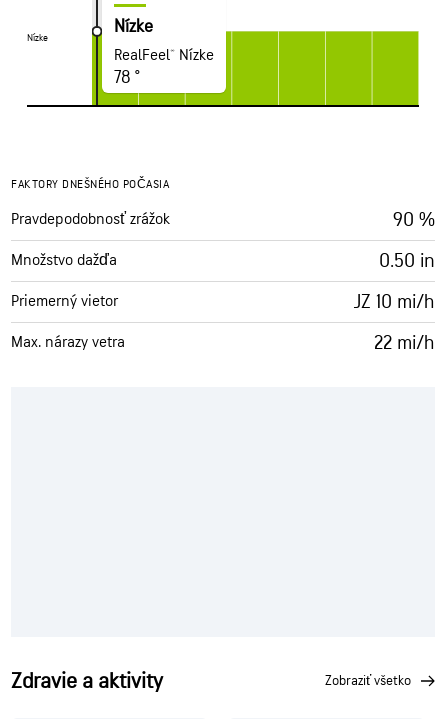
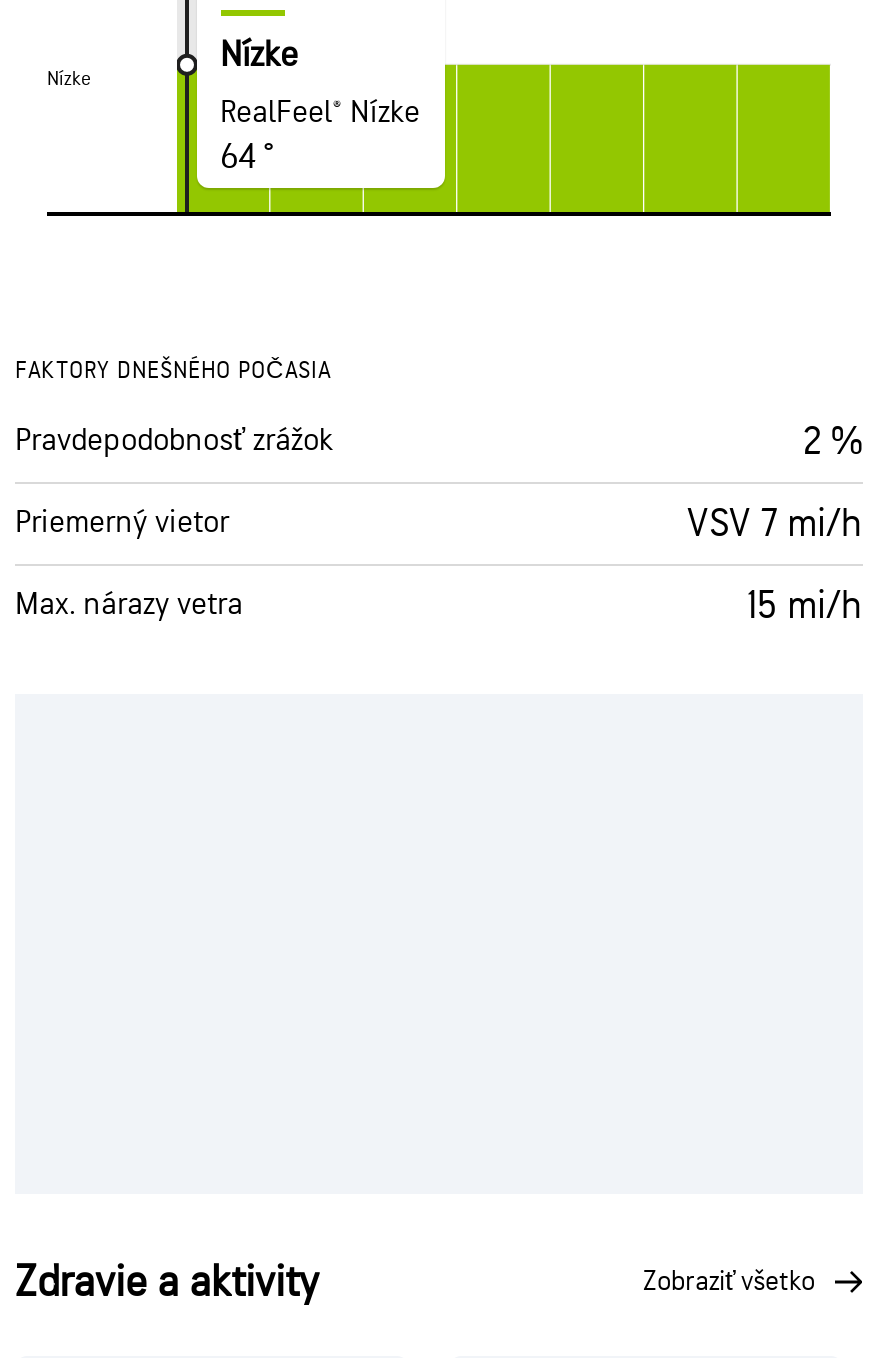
- 78 °
+ 64 °

- 90 %
- Množstvo dažďa
- 0.50 in
+ 2 %

- JZ 10 mi/h
+ VSV 7 mi/h

- 22 mi/h
+ 15 mi/h
